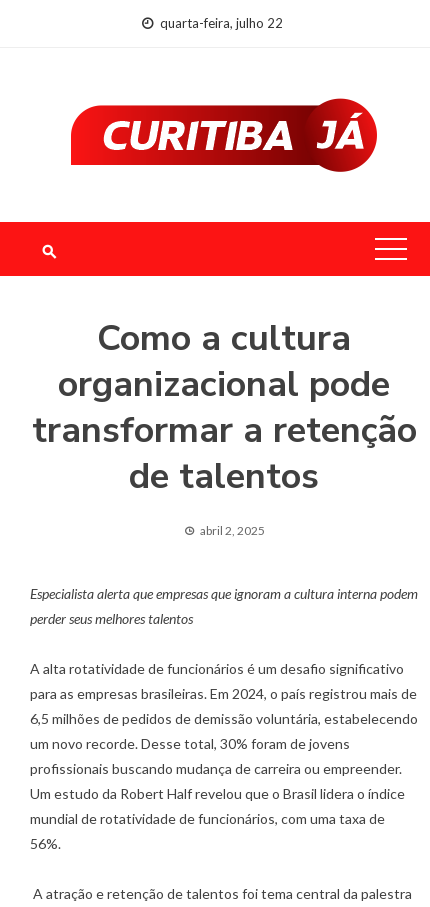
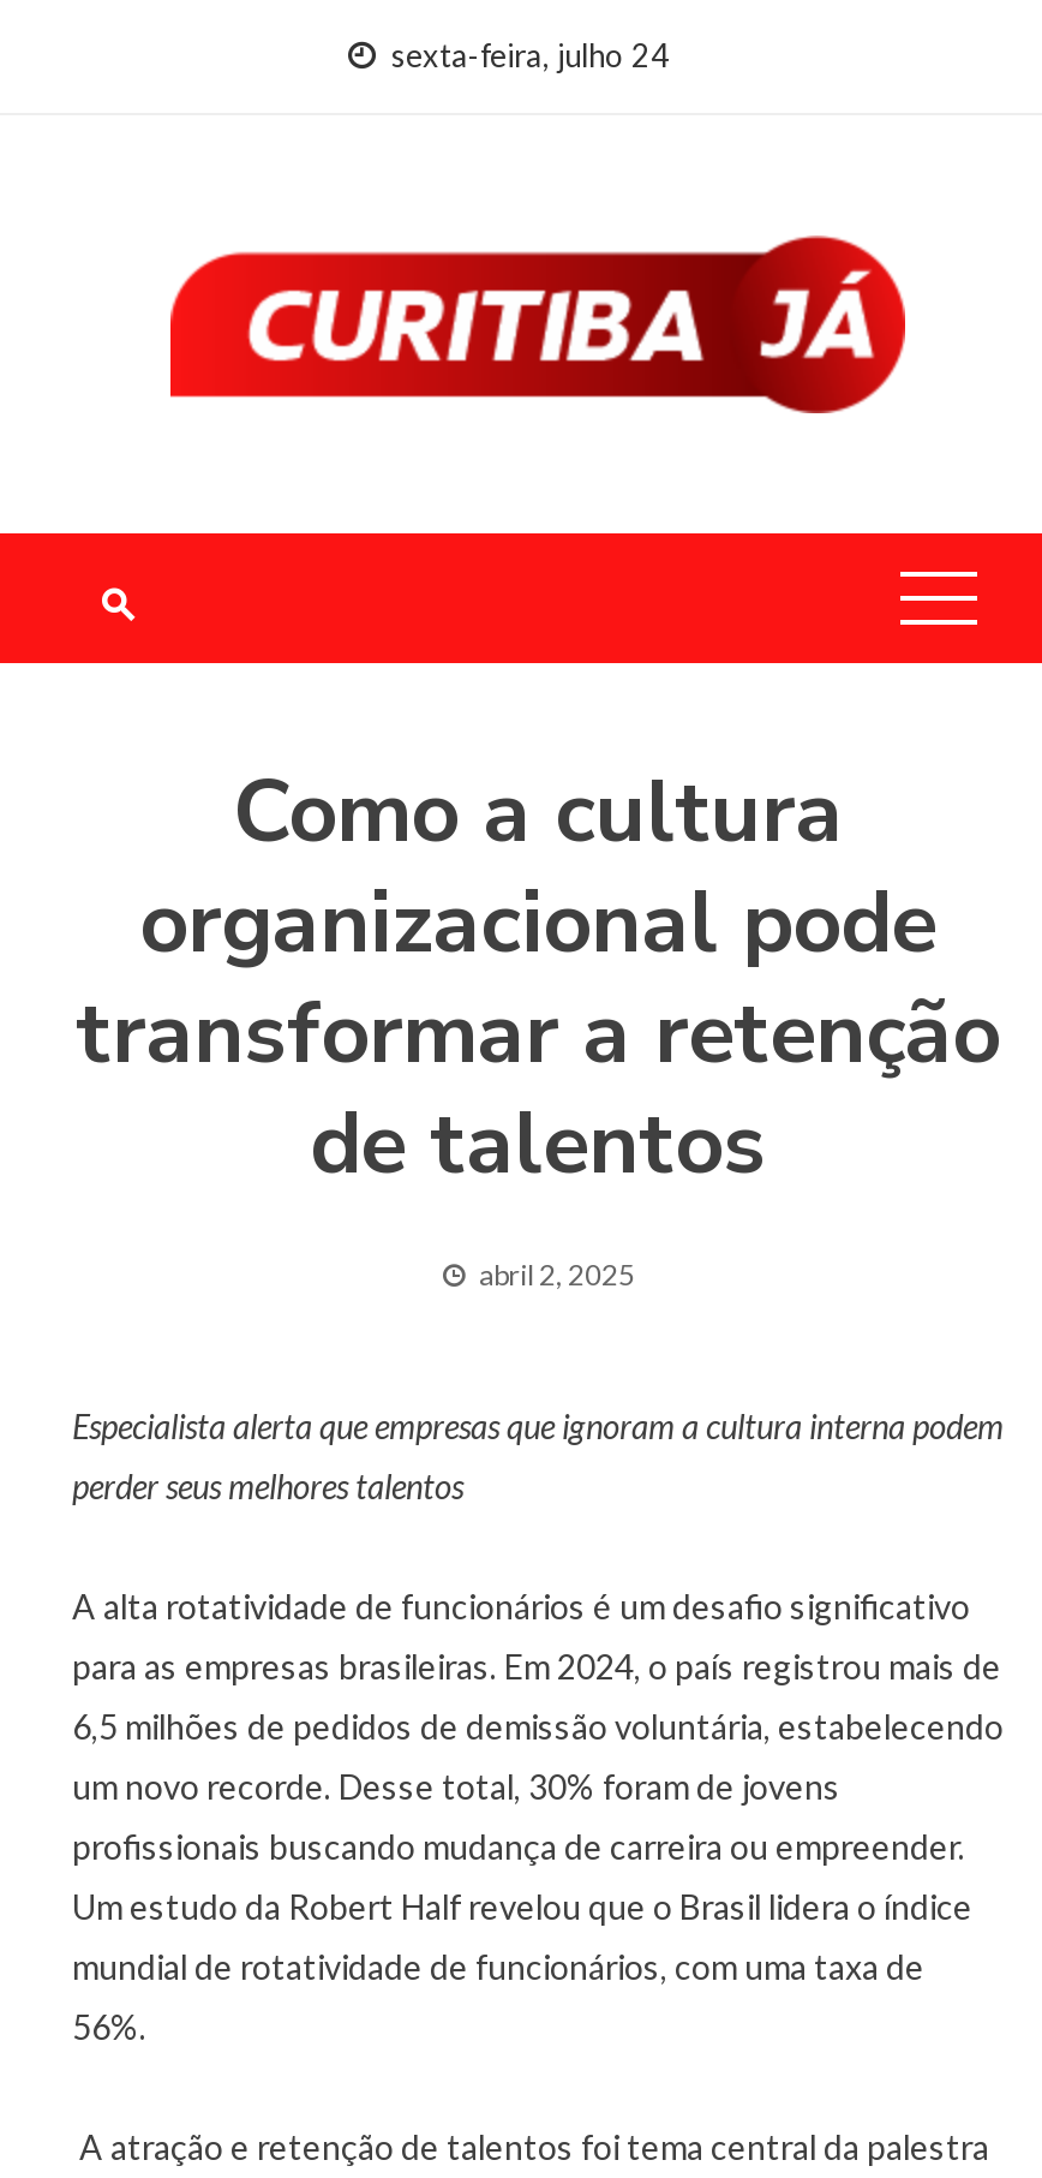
- quarta-feira, julho 22
+ sexta-feira, julho 24
